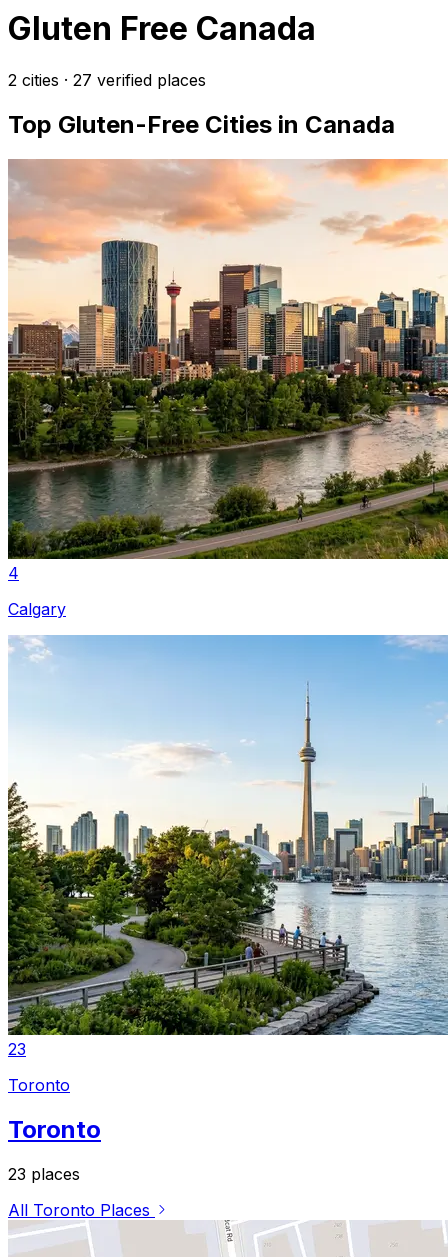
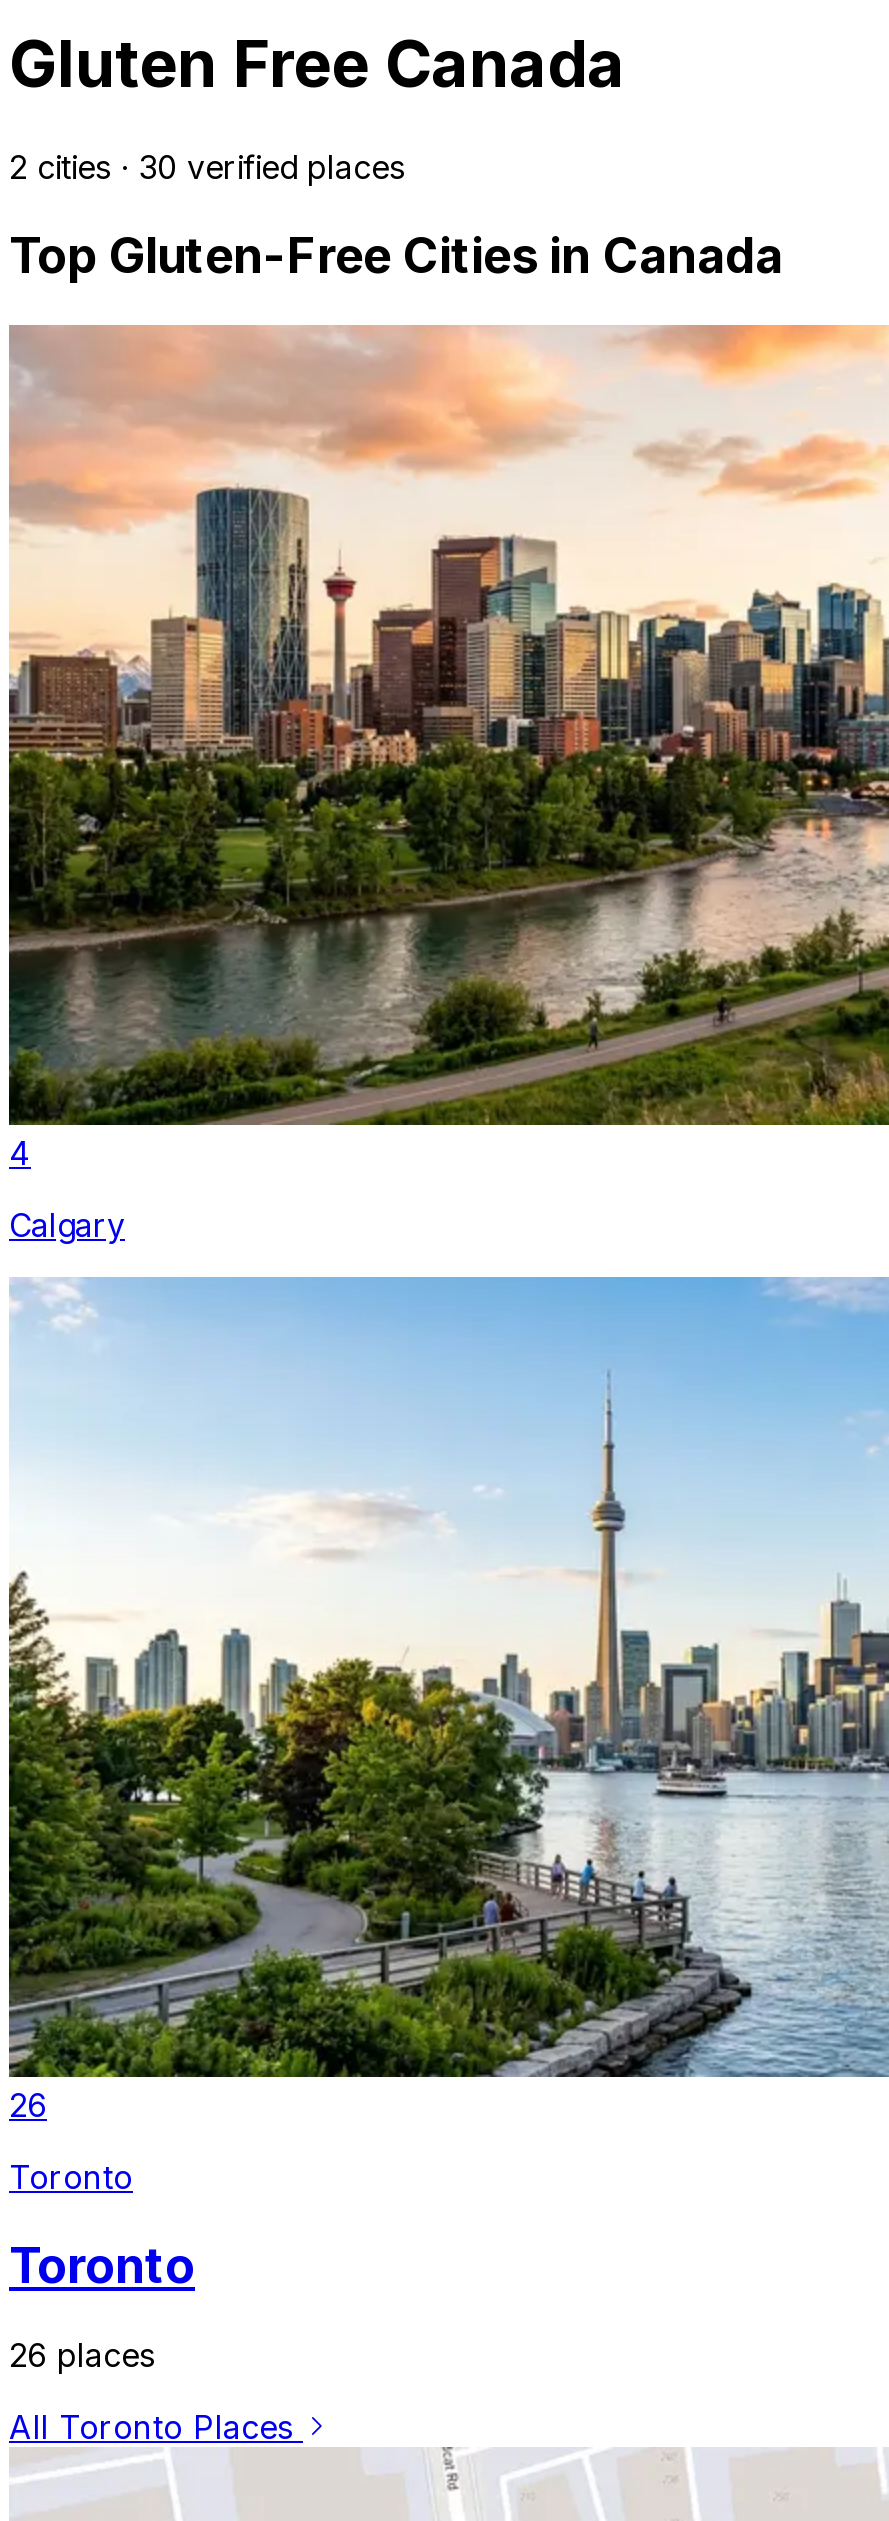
- 2 cities · 27 verified places
+ 2 cities · 30 verified places

- 23
+ 26

- 23 places
+ 26 places
